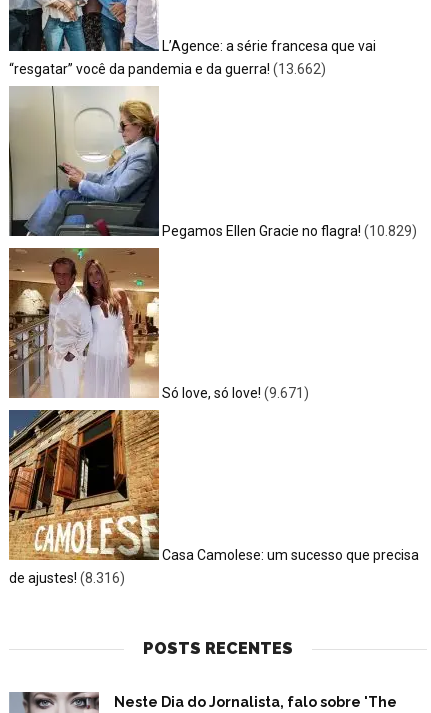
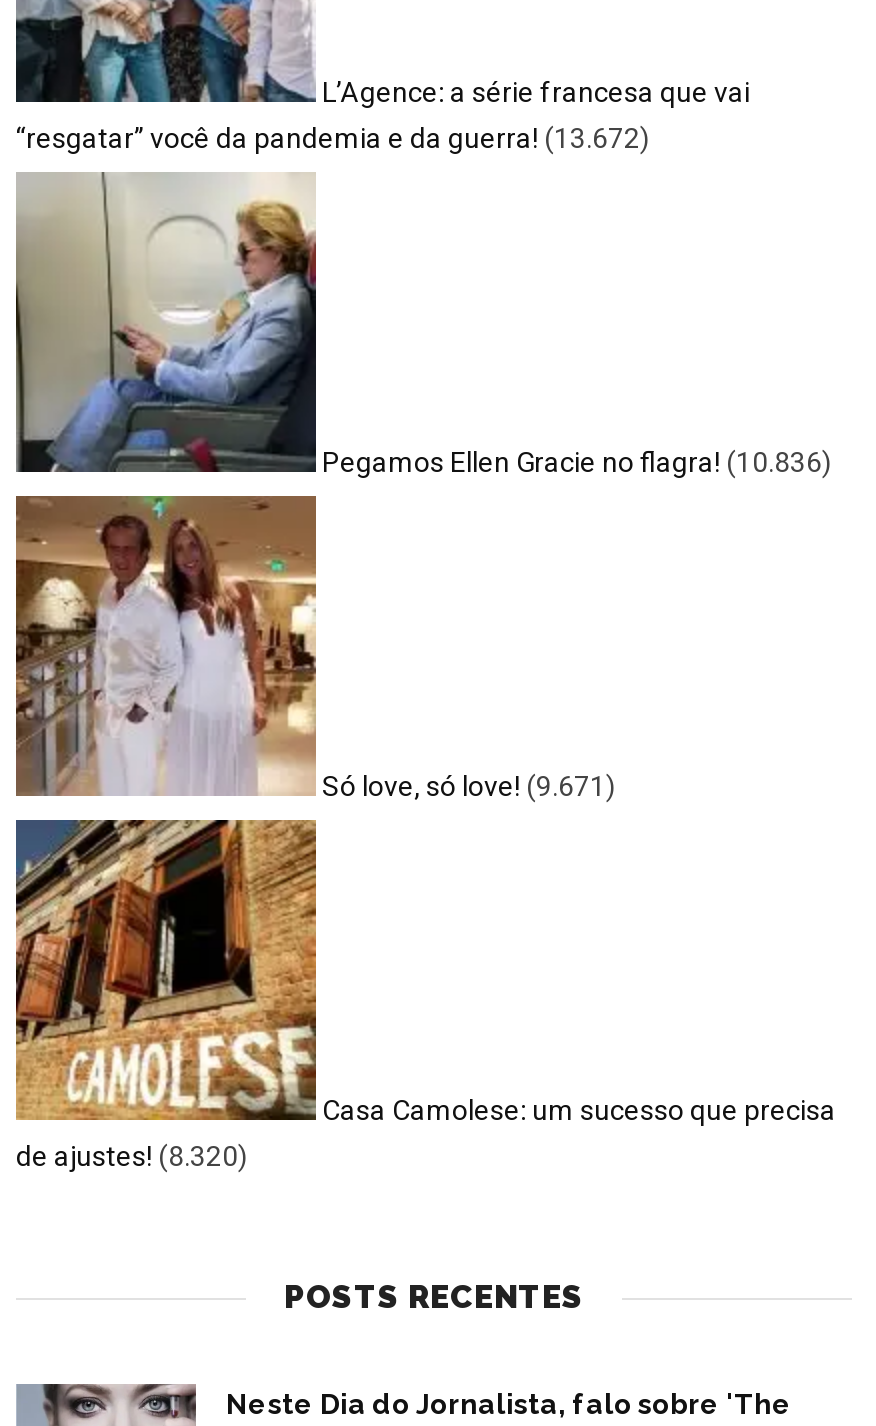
- “resgatar” você da pandemia e da guerra! (13.662)
+ “resgatar” você da pandemia e da guerra! (13.672)

- Pegamos Ellen Gracie no flagra! (10.829)
+ Pegamos Ellen Gracie no flagra! (10.836)

- de ajustes! (8.316)
+ de ajustes! (8.320)
